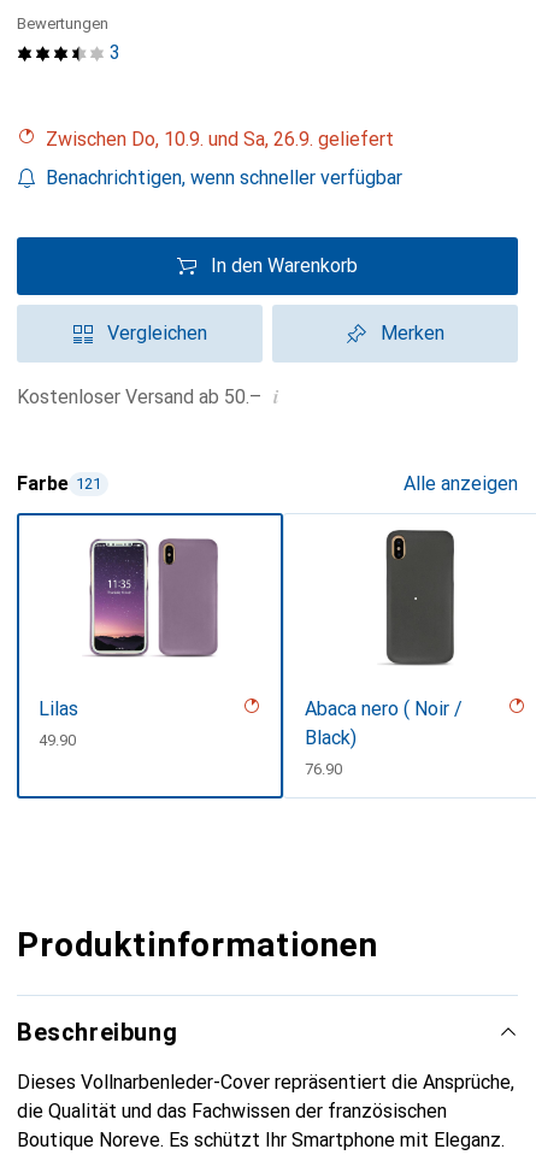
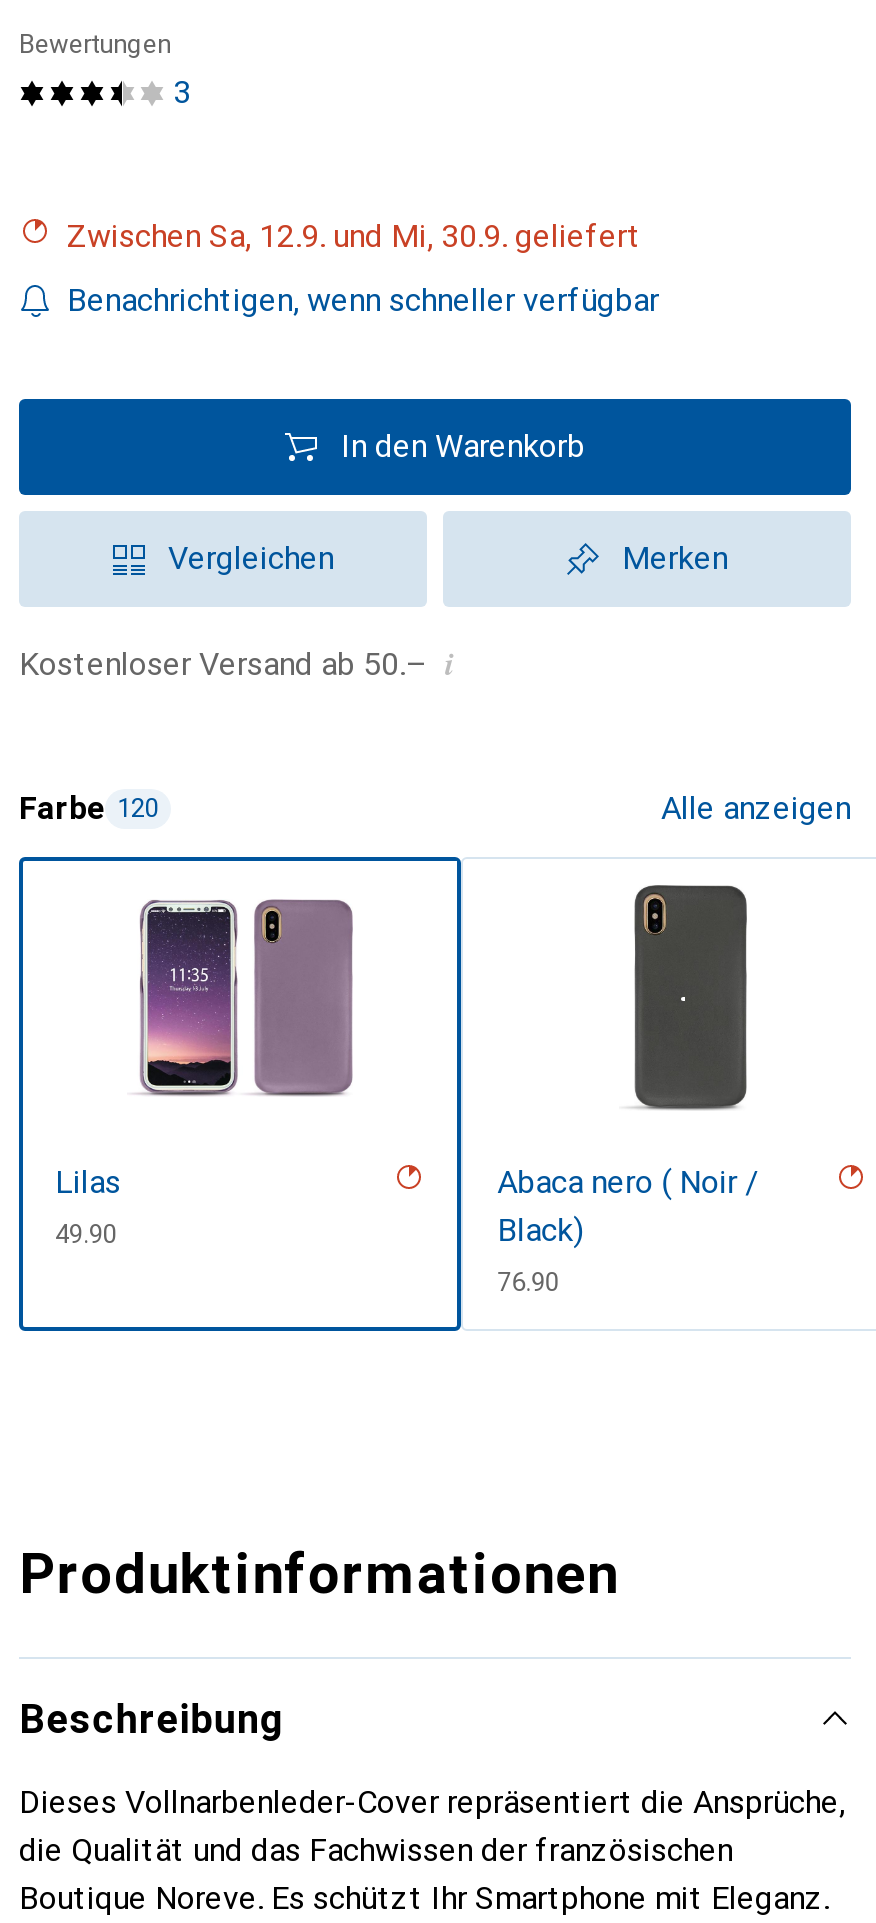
- Zwischen Do, 10.9. und Sa, 26.9. geliefert
+ Zwischen Sa, 12.9. und Mi, 30.9. geliefert

- Farbe 121
+ Farbe 120
